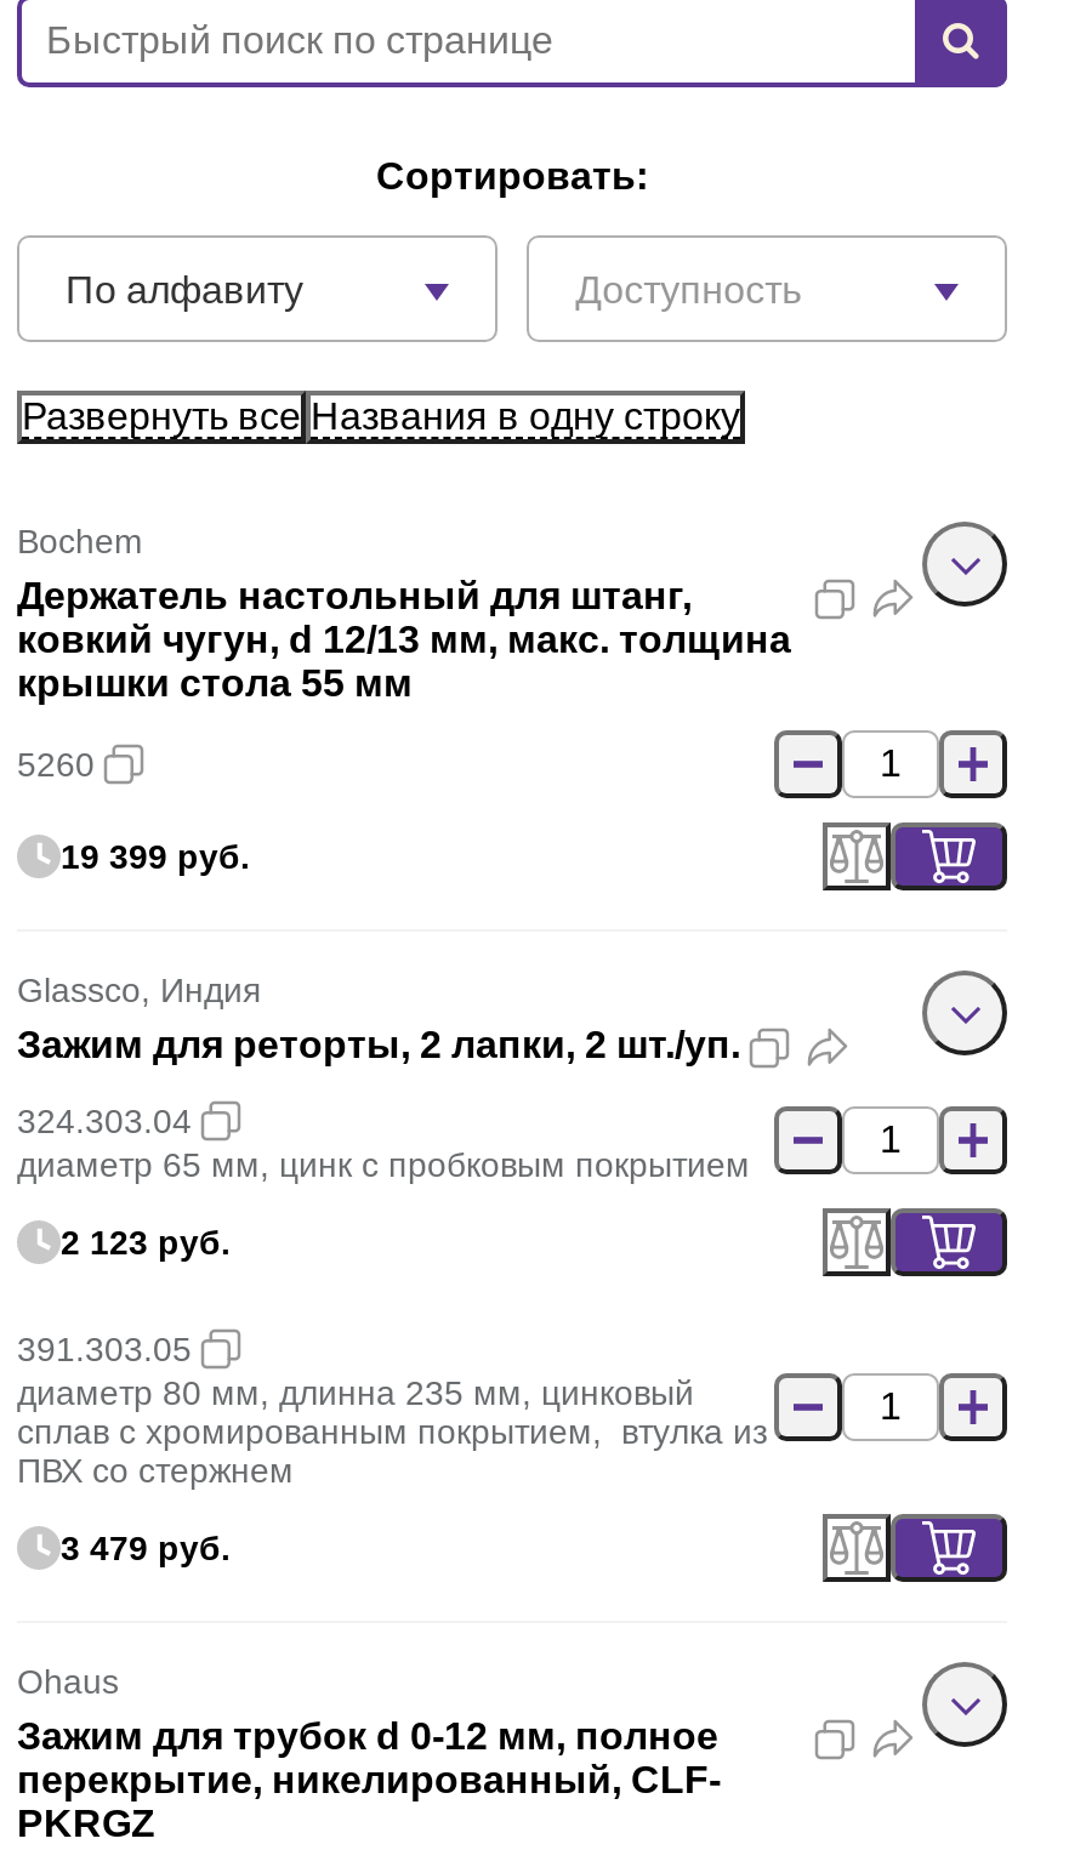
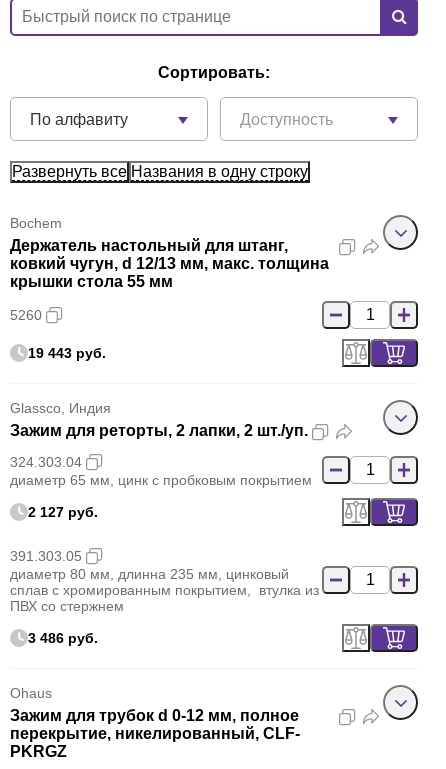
- 19 399 руб.
+ 19 443 руб.

- 2 123 руб.
+ 2 127 руб.

- 3 479 руб.
+ 3 486 руб.
